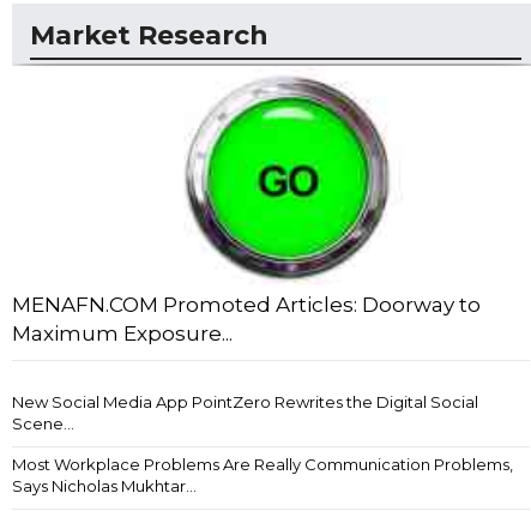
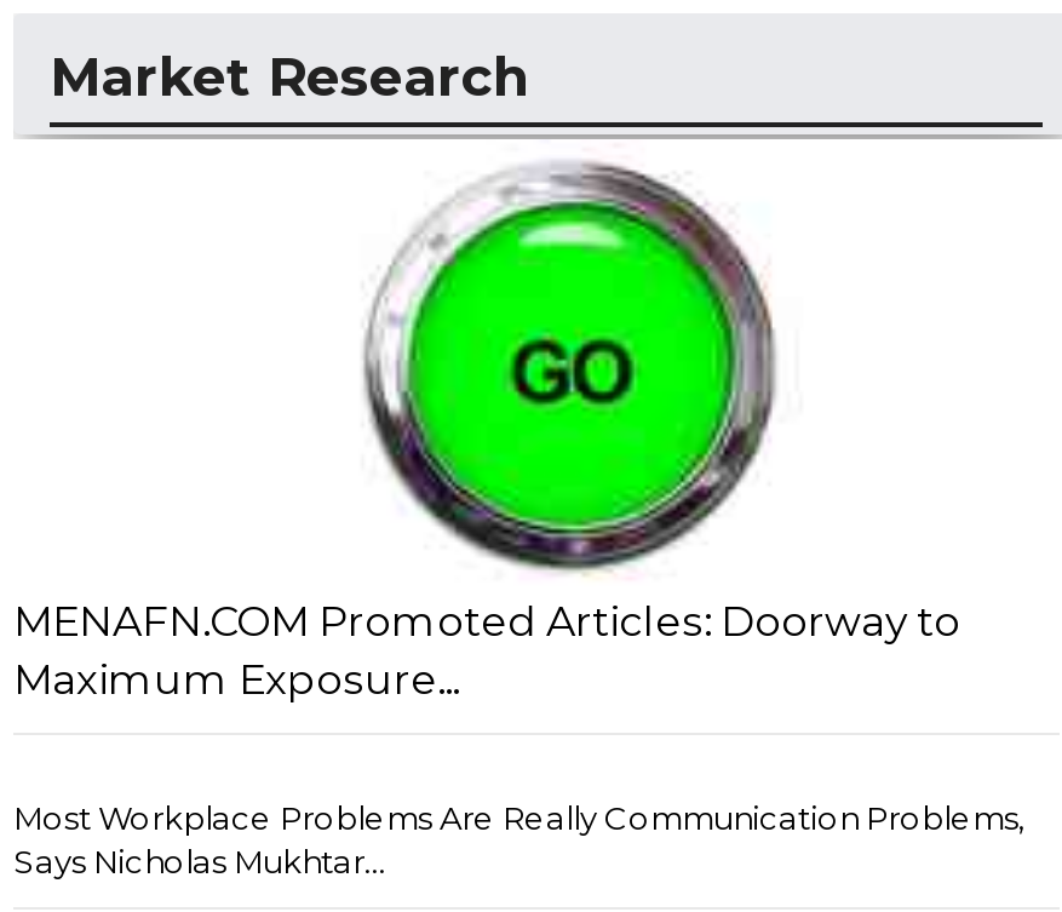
- New Social Media App PointZero Rewrites the Digital Social
- Scene...
